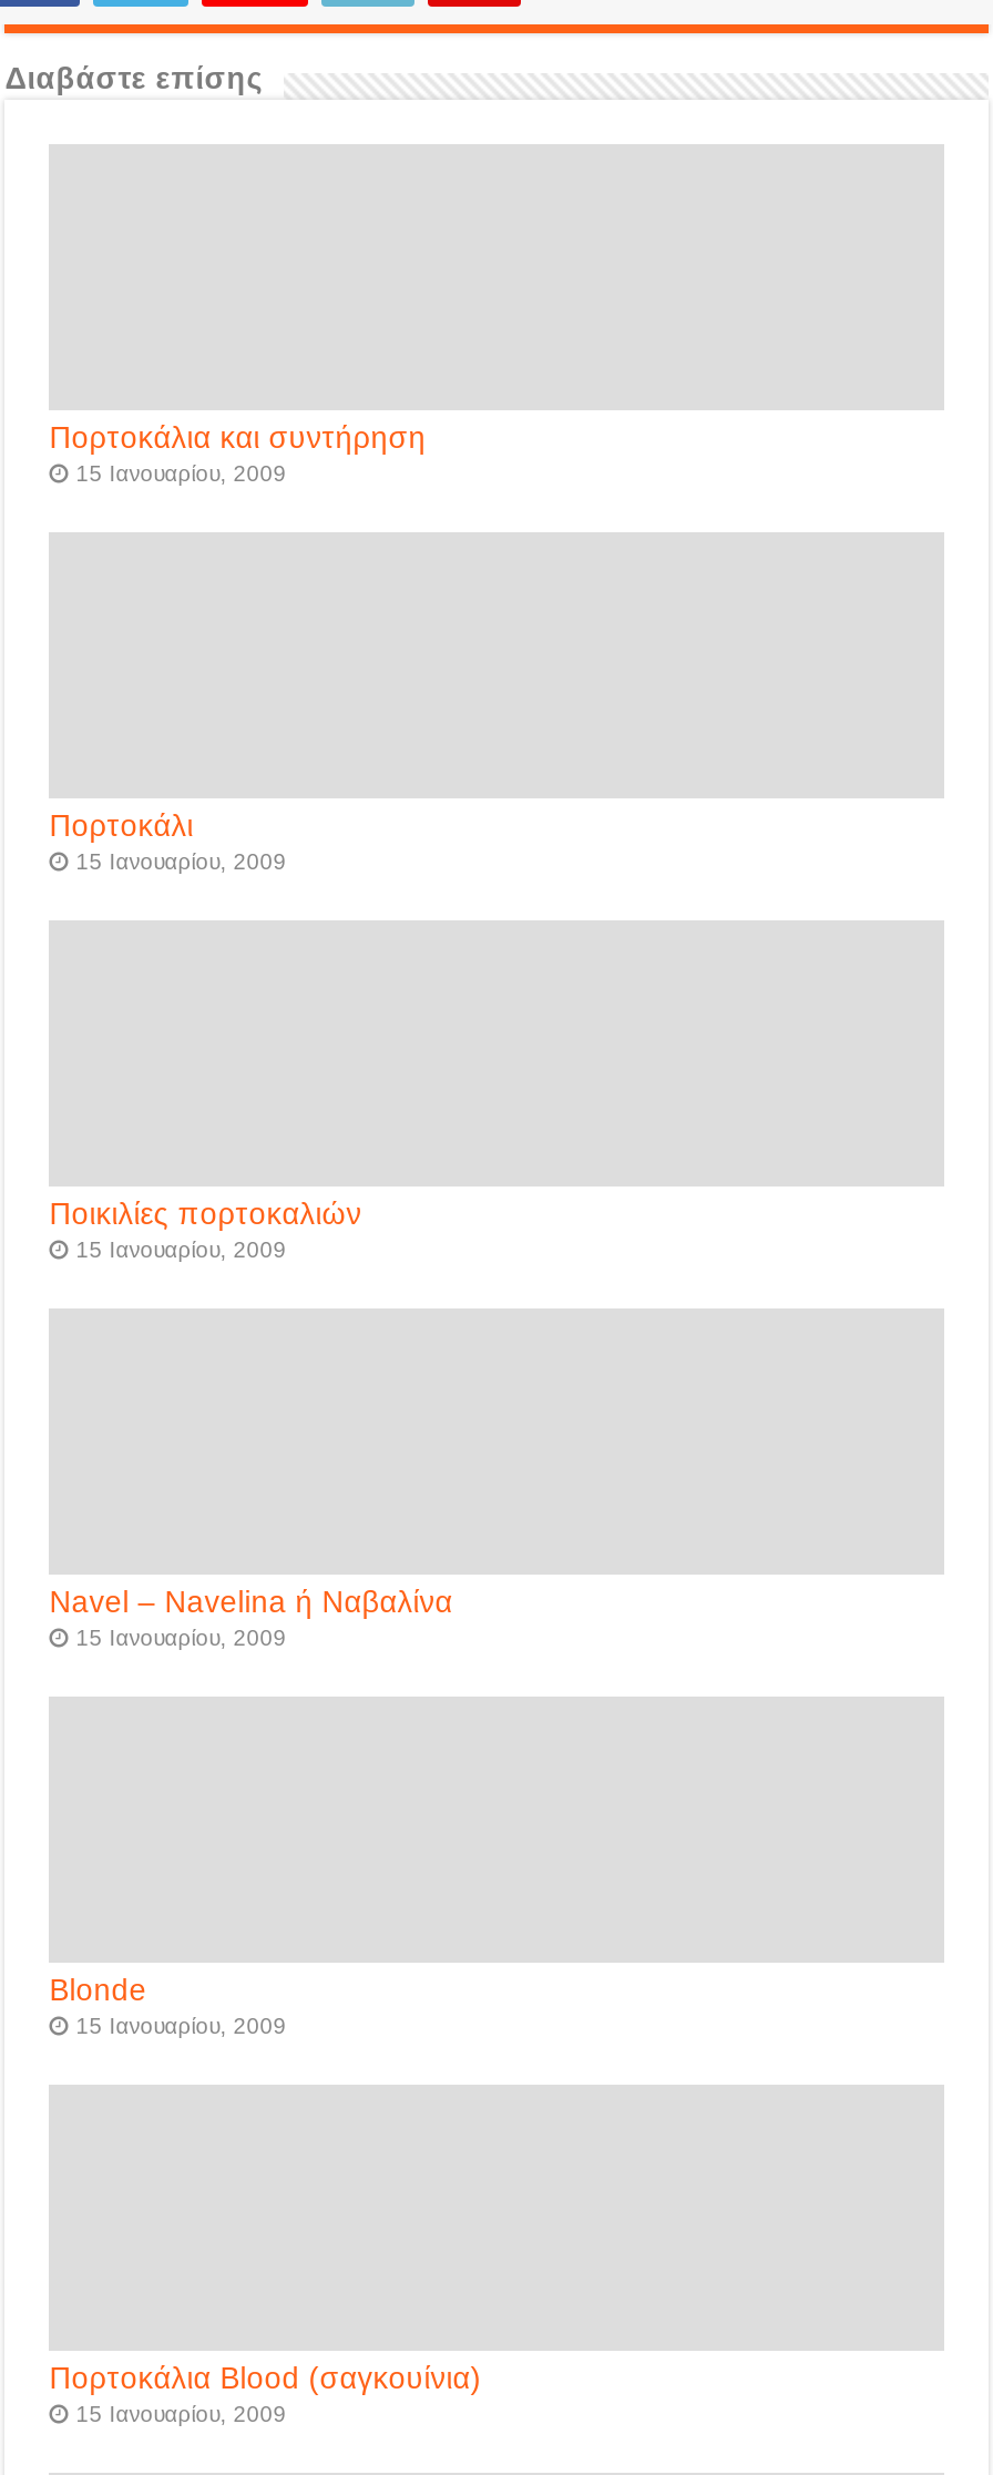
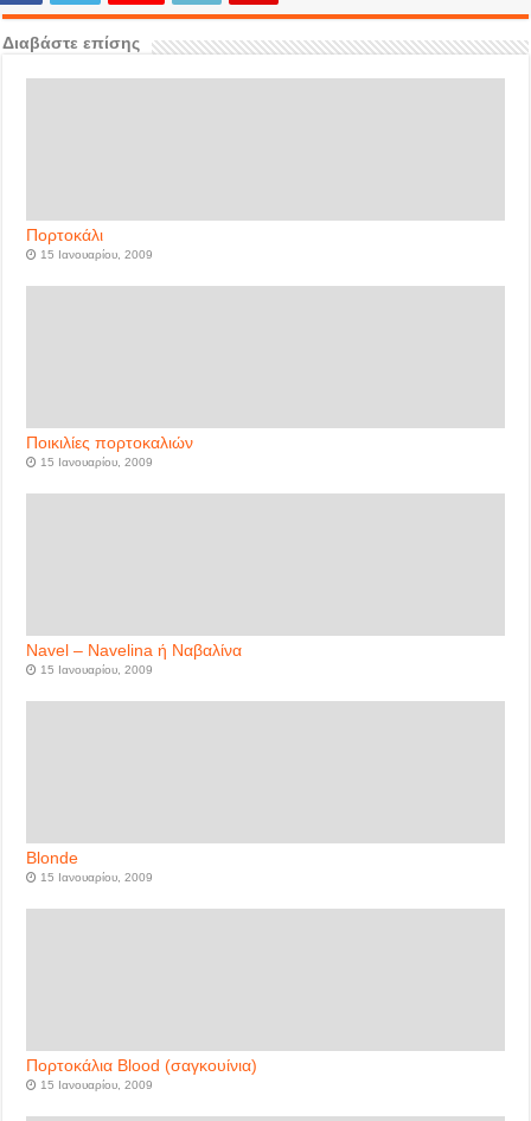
- Πορτοκάλια και συντήρηση
- 15 Ιανουαρίου, 2009
